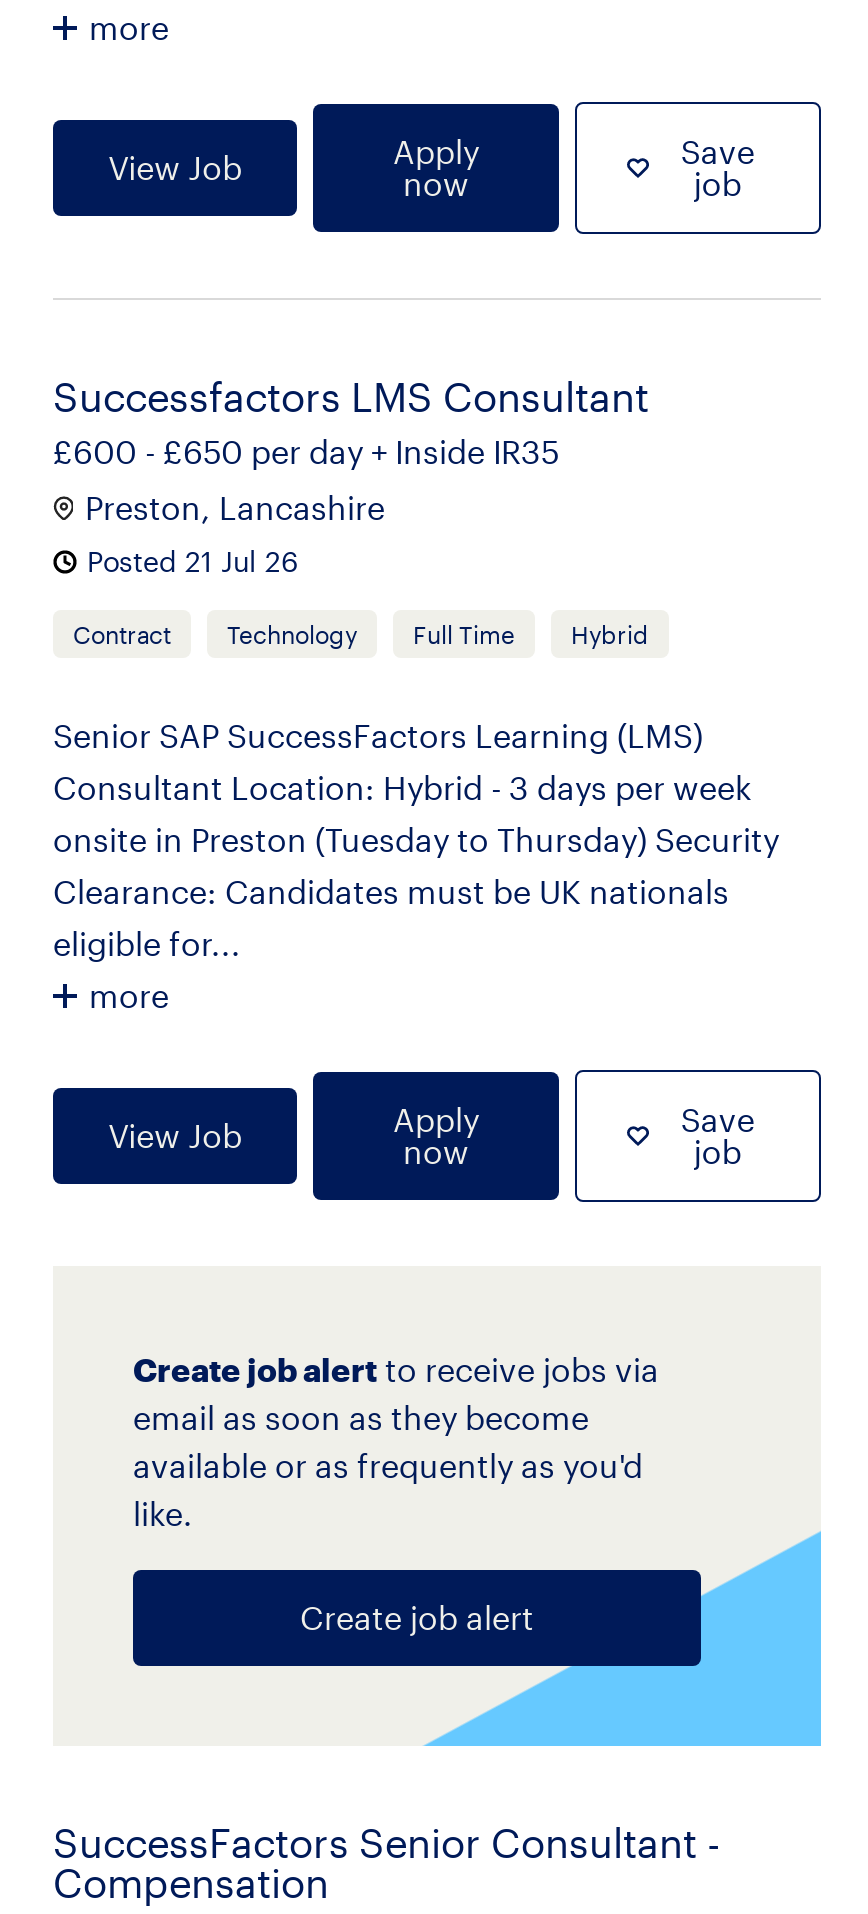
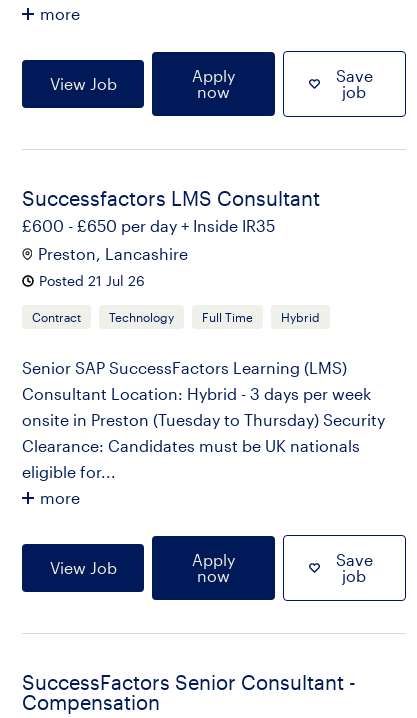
- [image]
- Create job alert to receive jobs via
- email as soon as they become
- available or as frequently as you'd
- like.
- Create job alert
